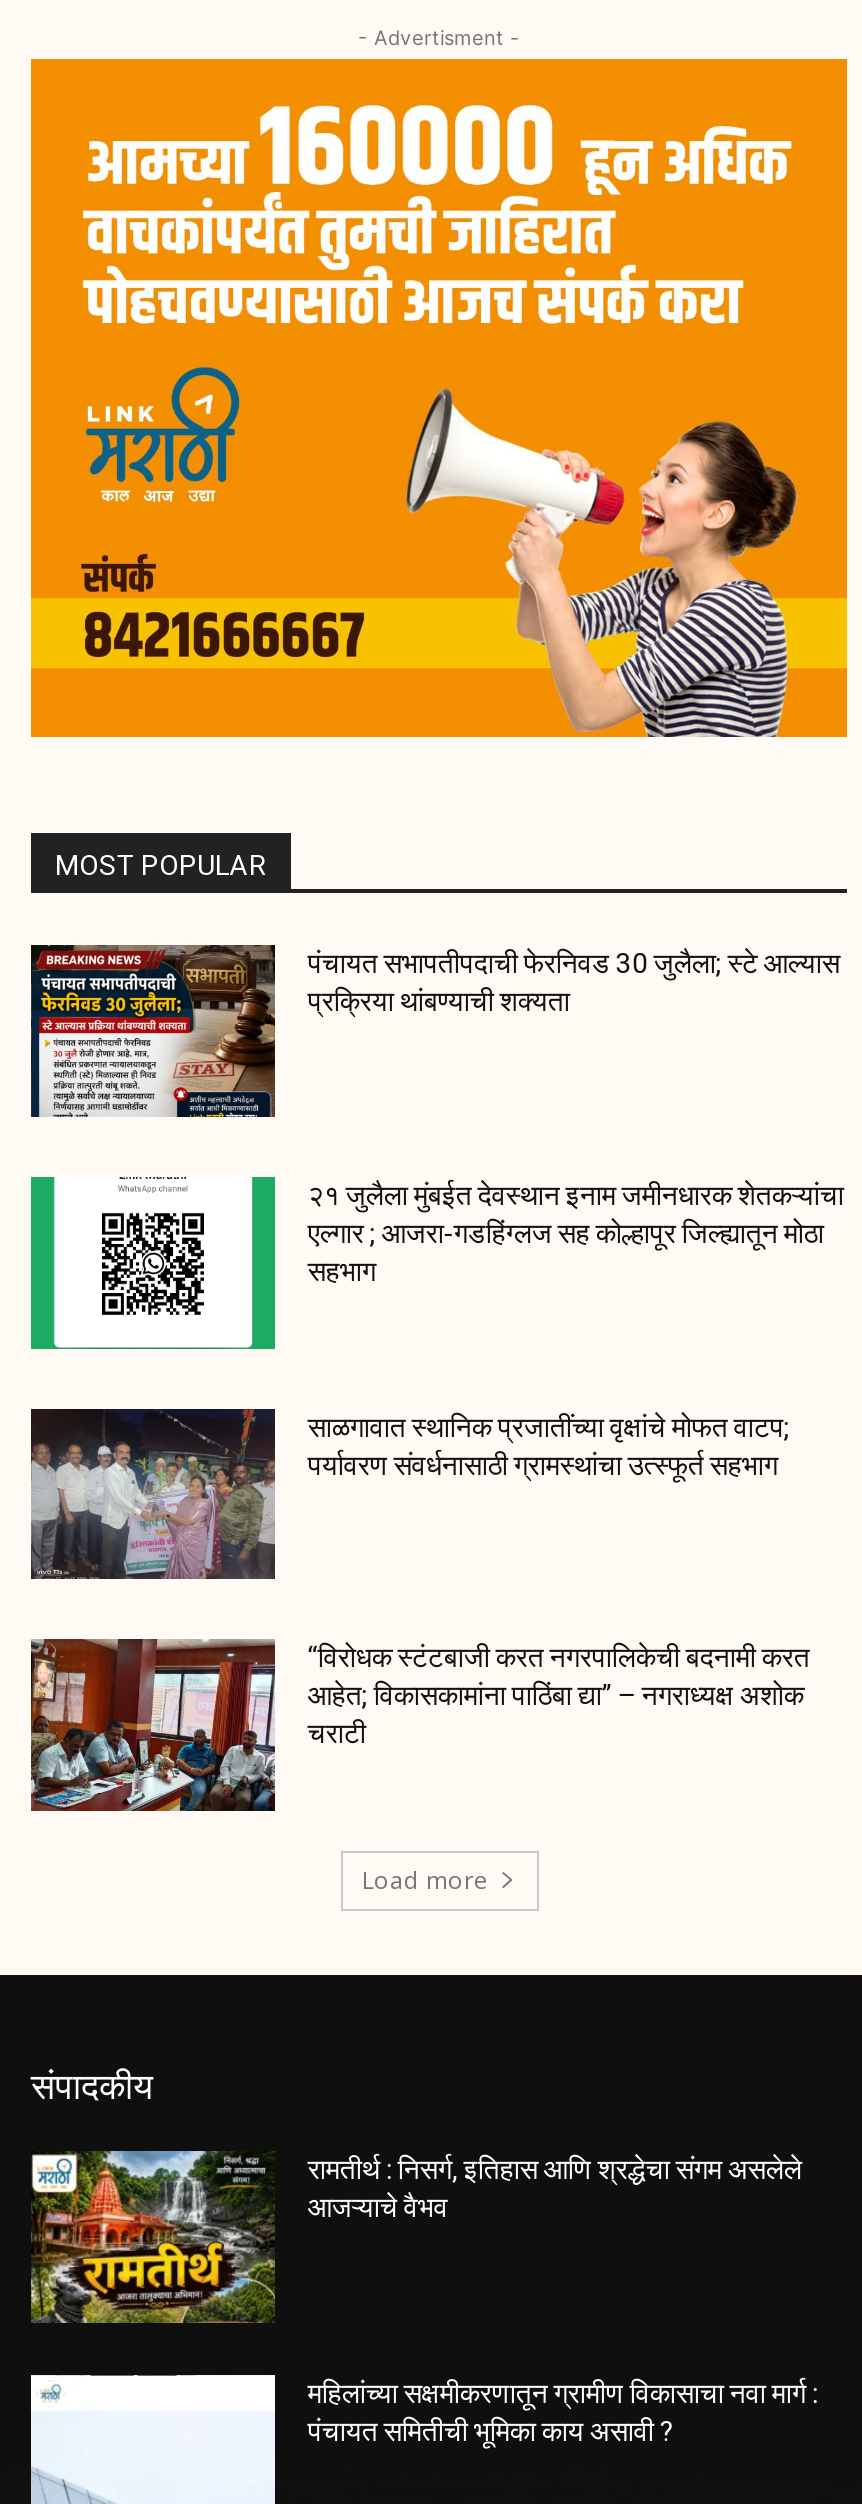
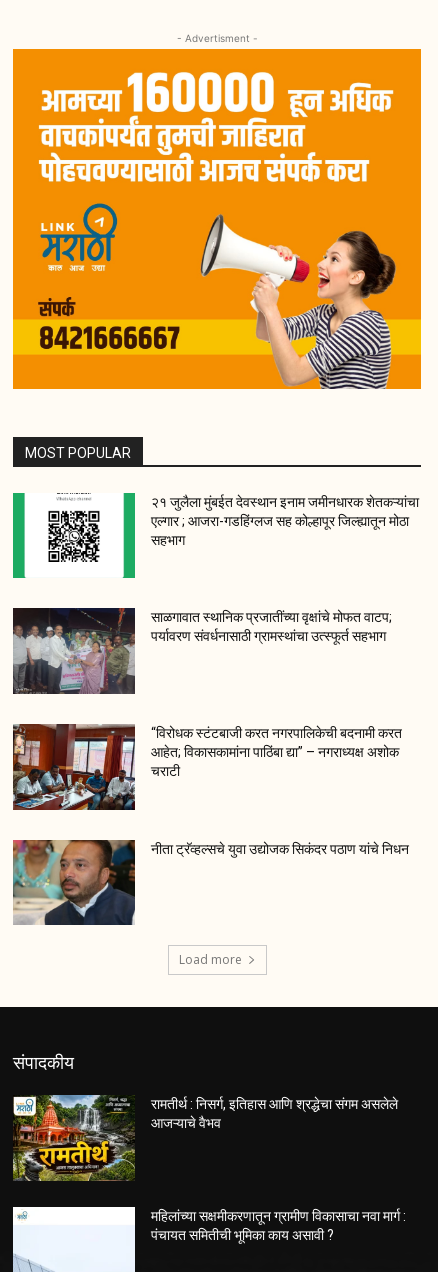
- [image]
- पंचायत सभापतीपदाची फेरनिवड 30 जुलैला; स्टे आल्यास
- प्रक्रिया थांबण्याची शक्यता

moved up: [image] | २१ जुलैला मुंबईत देवस्थान इनाम जमीनधारक शेतकऱ्यांचा | एल्गार ; आजरा-गडहिंग्लज सह कोल्हापूर जिल्ह्यातून मोठा | ... | आहेत; विकासकामांना पाठिंबा द्या” – नगराध्यक्ष अशोक | चराटी

+ [image]
+ नीता ट्रॅव्हल्सचे युवा उद्योजक सिकंदर पठाण यांचे निधन
